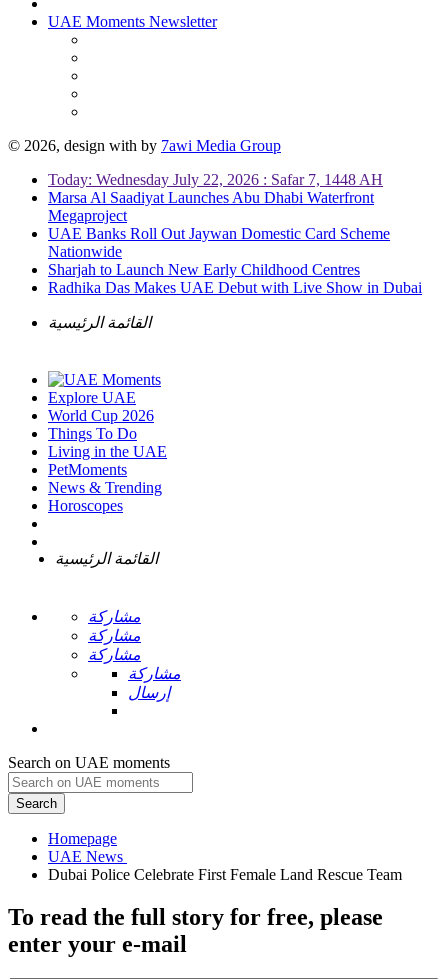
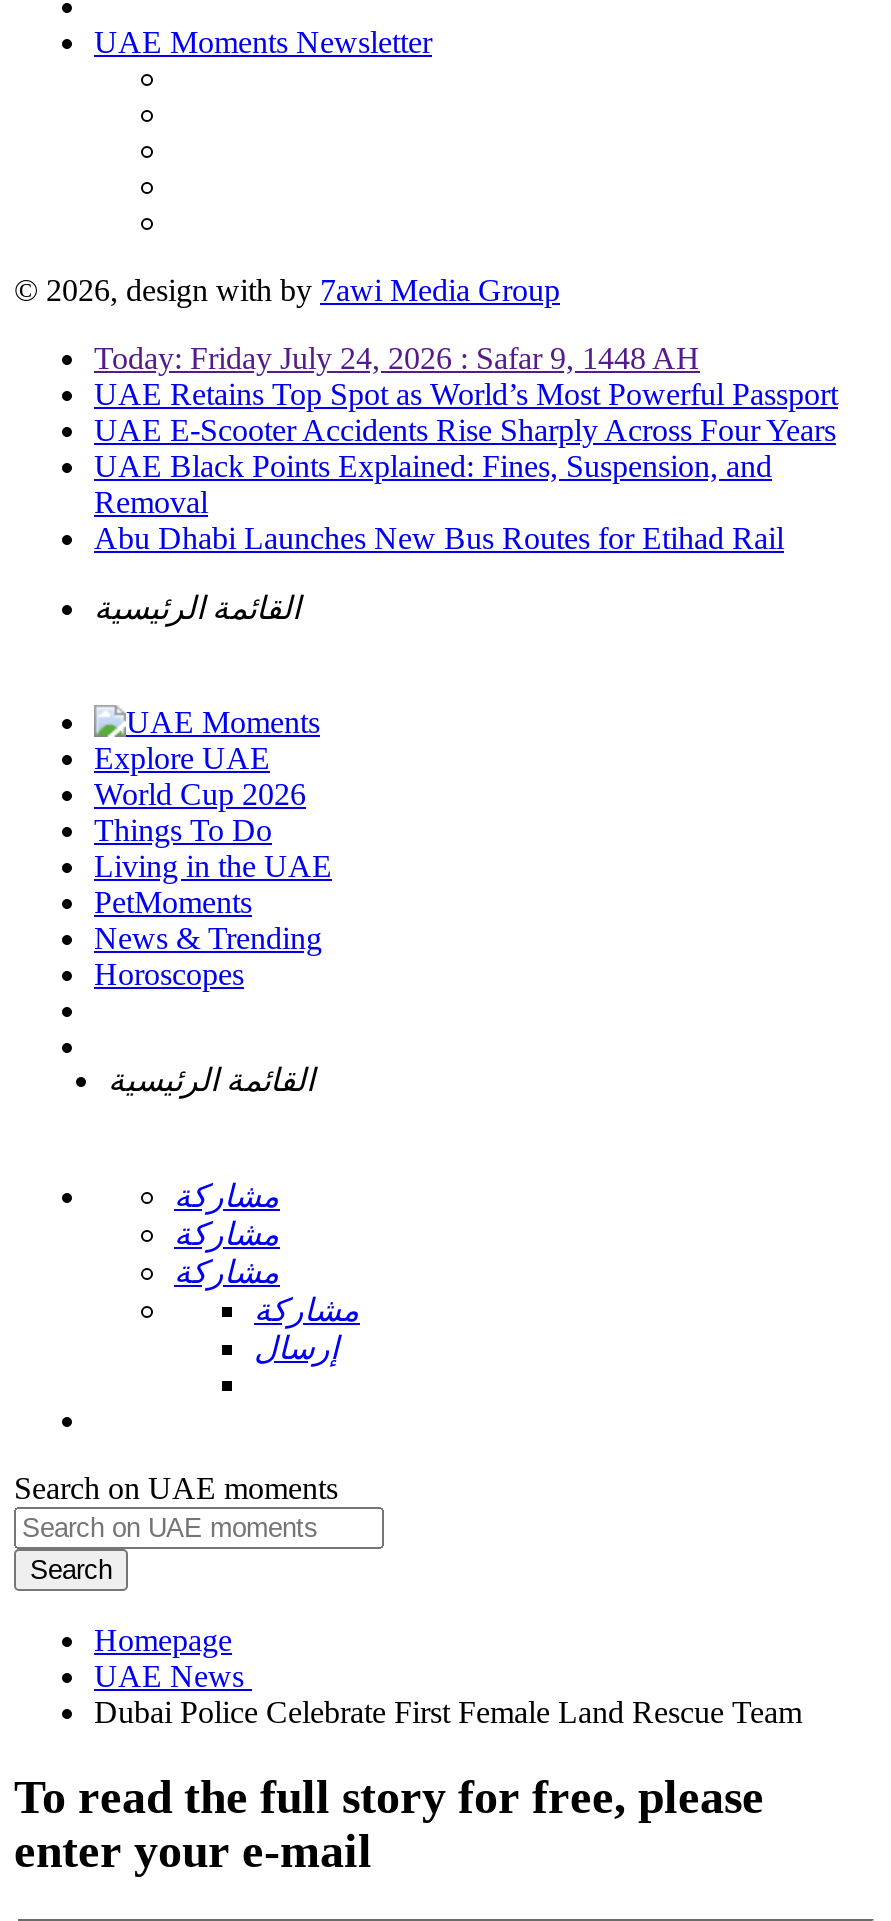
- Today: Wednesday July 22, 2026 : Safar 7, 1448 AH
- Marsa Al Saadiyat Launches Abu Dhabi Waterfront
- Megaproject
- UAE Banks Roll Out Jaywan Domestic Card Scheme
- Nationwide
- Sharjah to Launch New Early Childhood Centres
- Radhika Das Makes UAE Debut with Live Show in Dubai
+ Today: Friday July 24, 2026 : Safar 9, 1448 AH
+ UAE Retains Top Spot as World’s Most Powerful Passport
+ UAE E-Scooter Accidents Rise Sharply Across Four Years
+ UAE Black Points Explained: Fines, Suspension, and
+ Removal
+ Abu Dhabi Launches New Bus Routes for Etihad Rail
